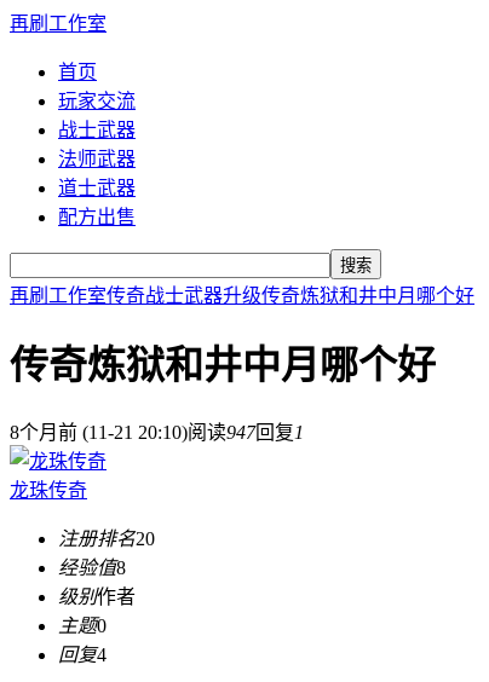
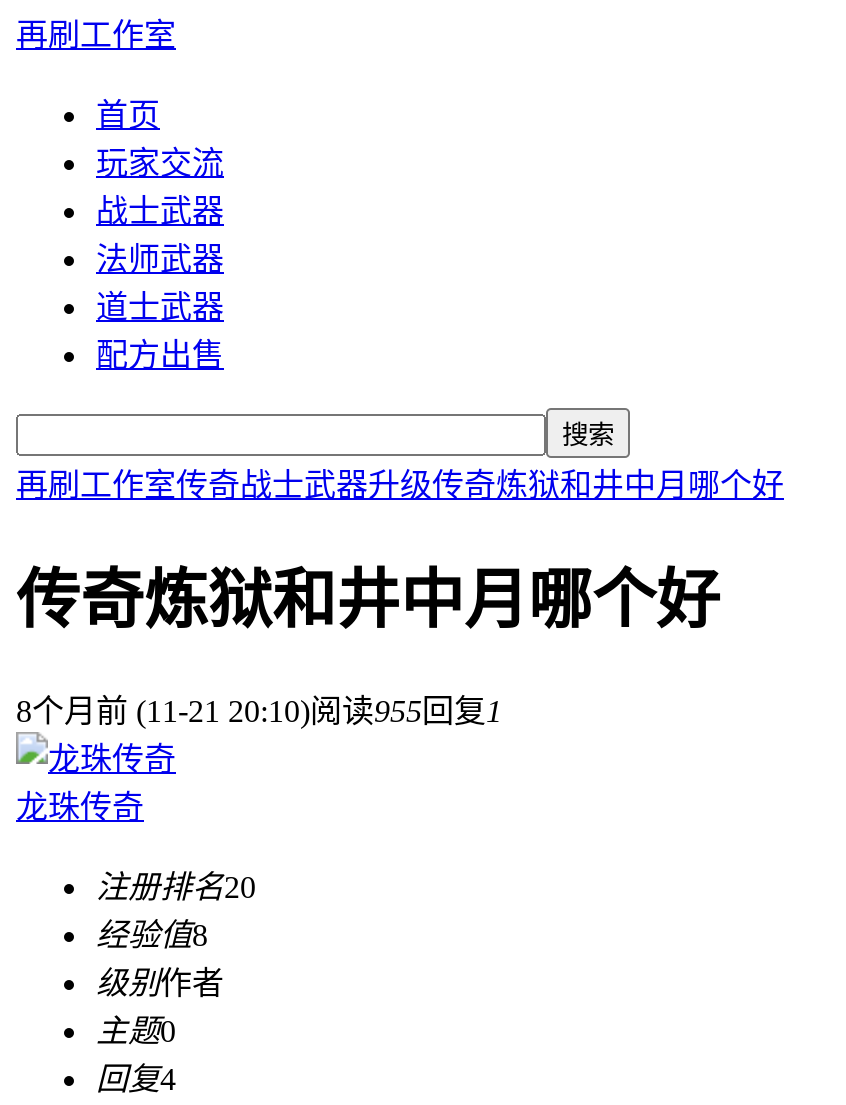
- 8个月前 (11-21 20:10)阅读947回复1
+ 8个月前 (11-21 20:10)阅读955回复1
